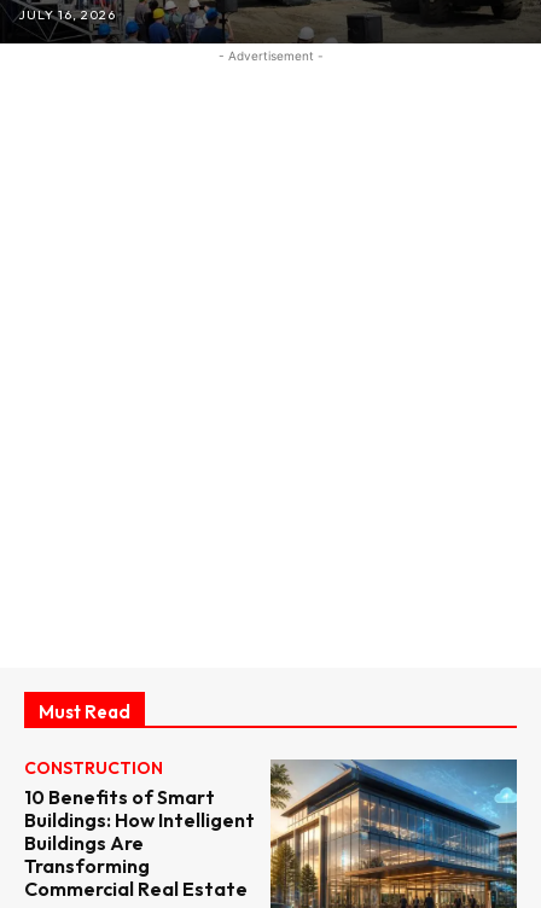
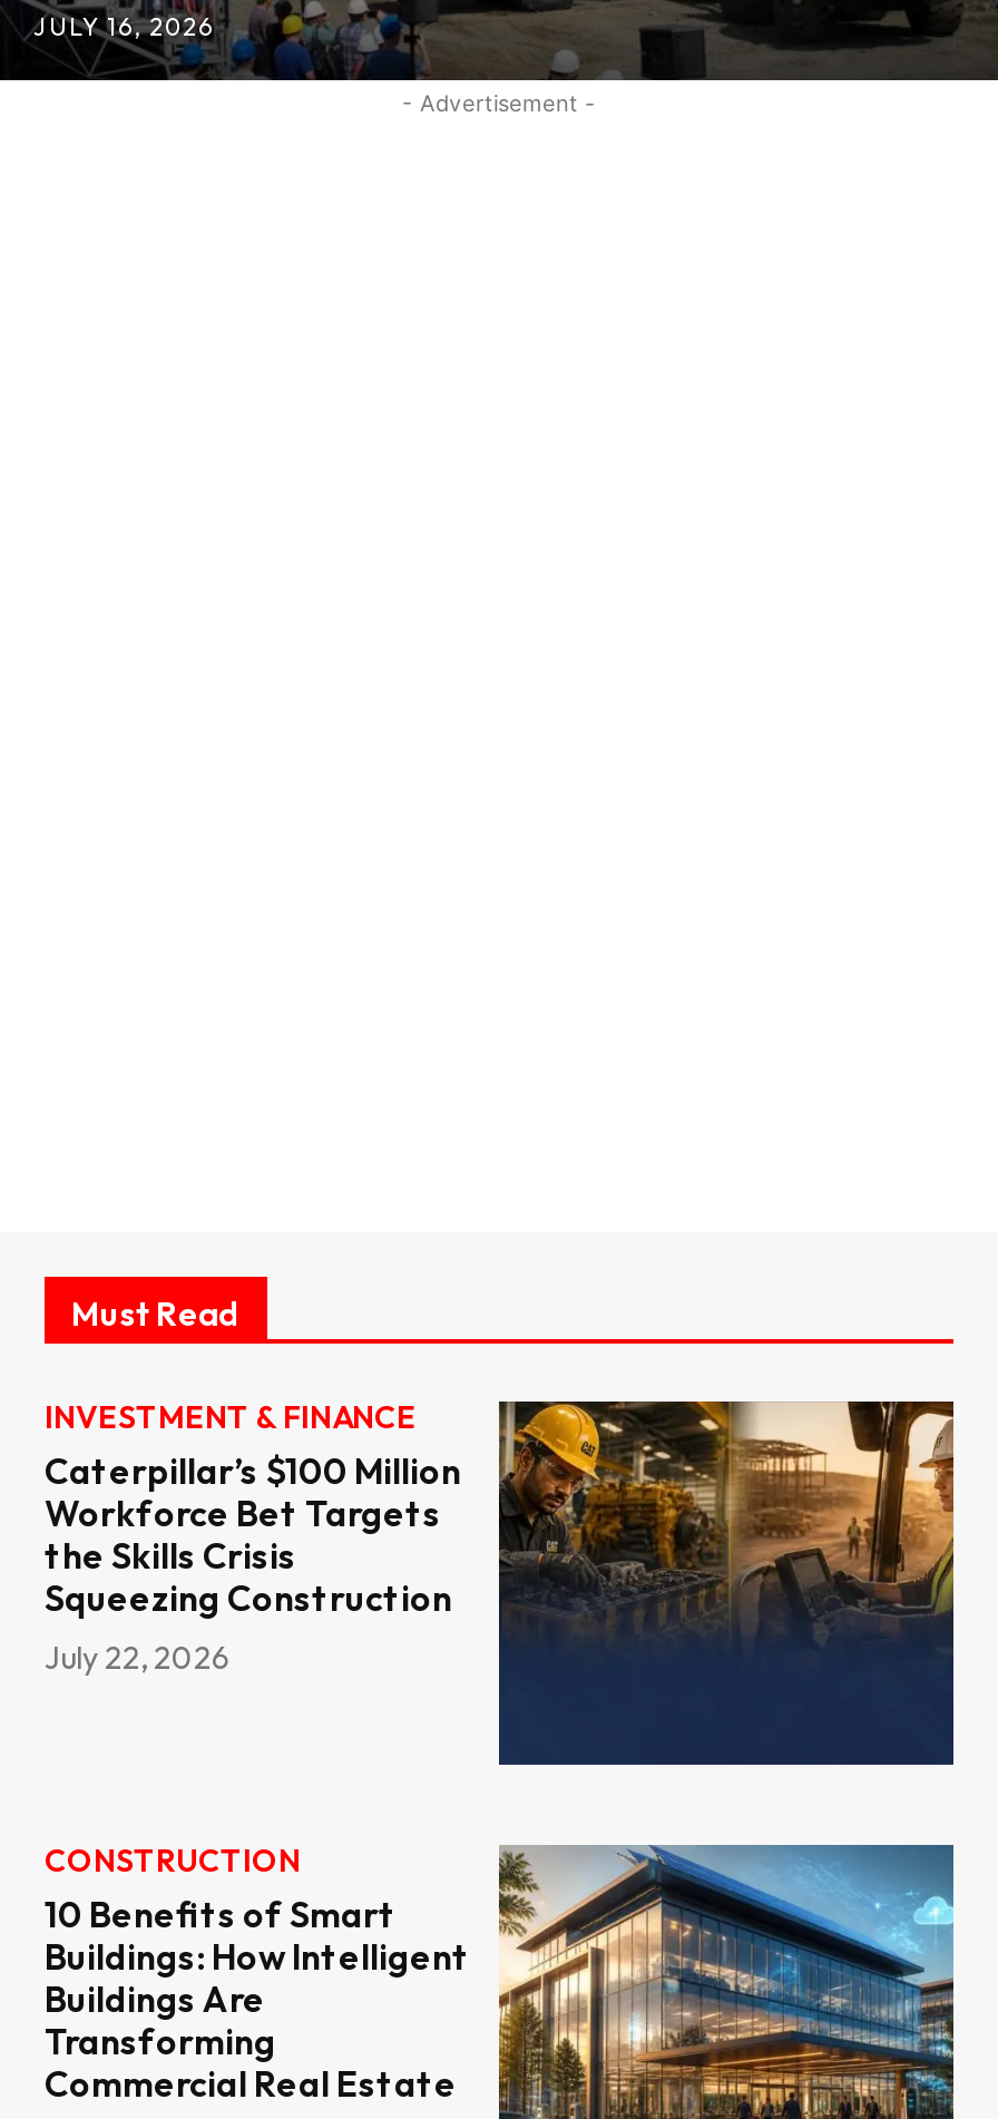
+ [image]
+ INVESTMENT & FINANCE
+ Caterpillar’s $100 Million
+ Workforce Bet Targets
+ the Skills Crisis
+ Squeezing Construction
+ July 22, 2026
